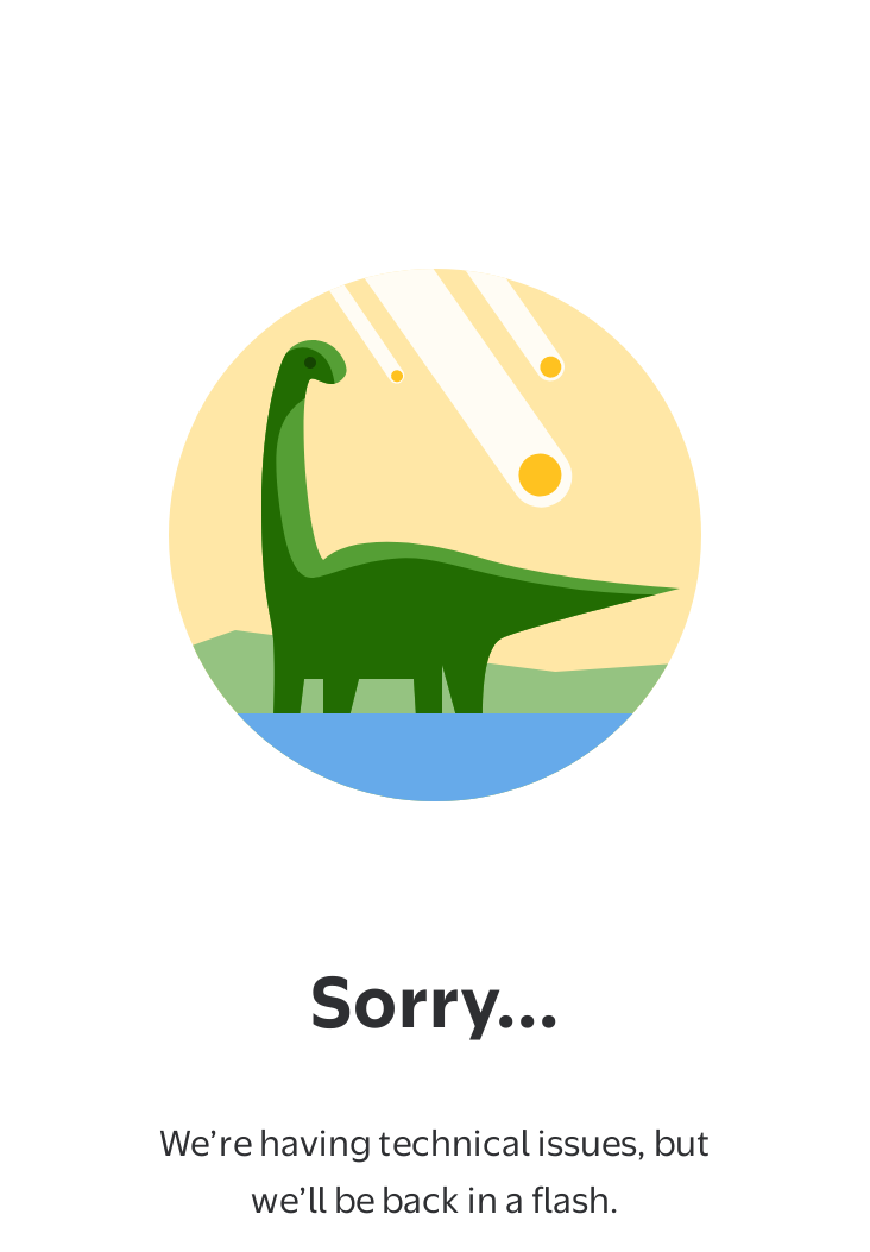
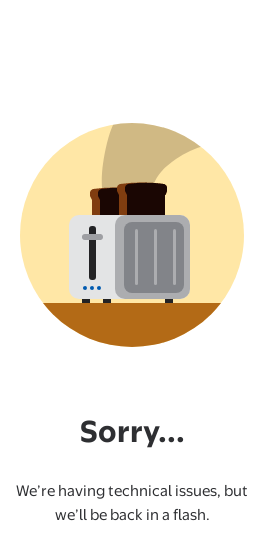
- [image]
+ [image]
